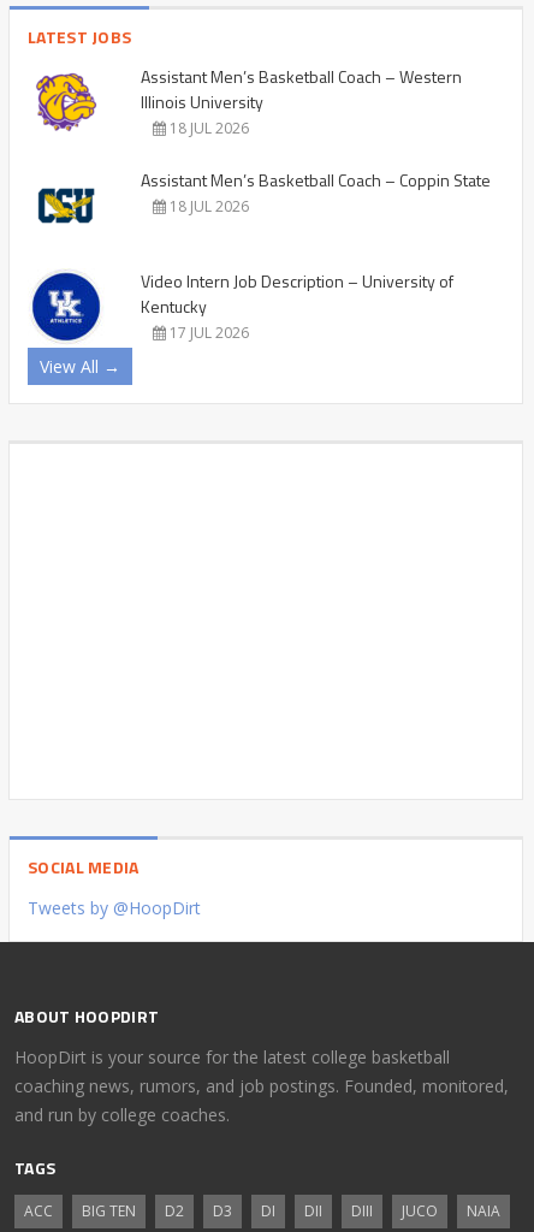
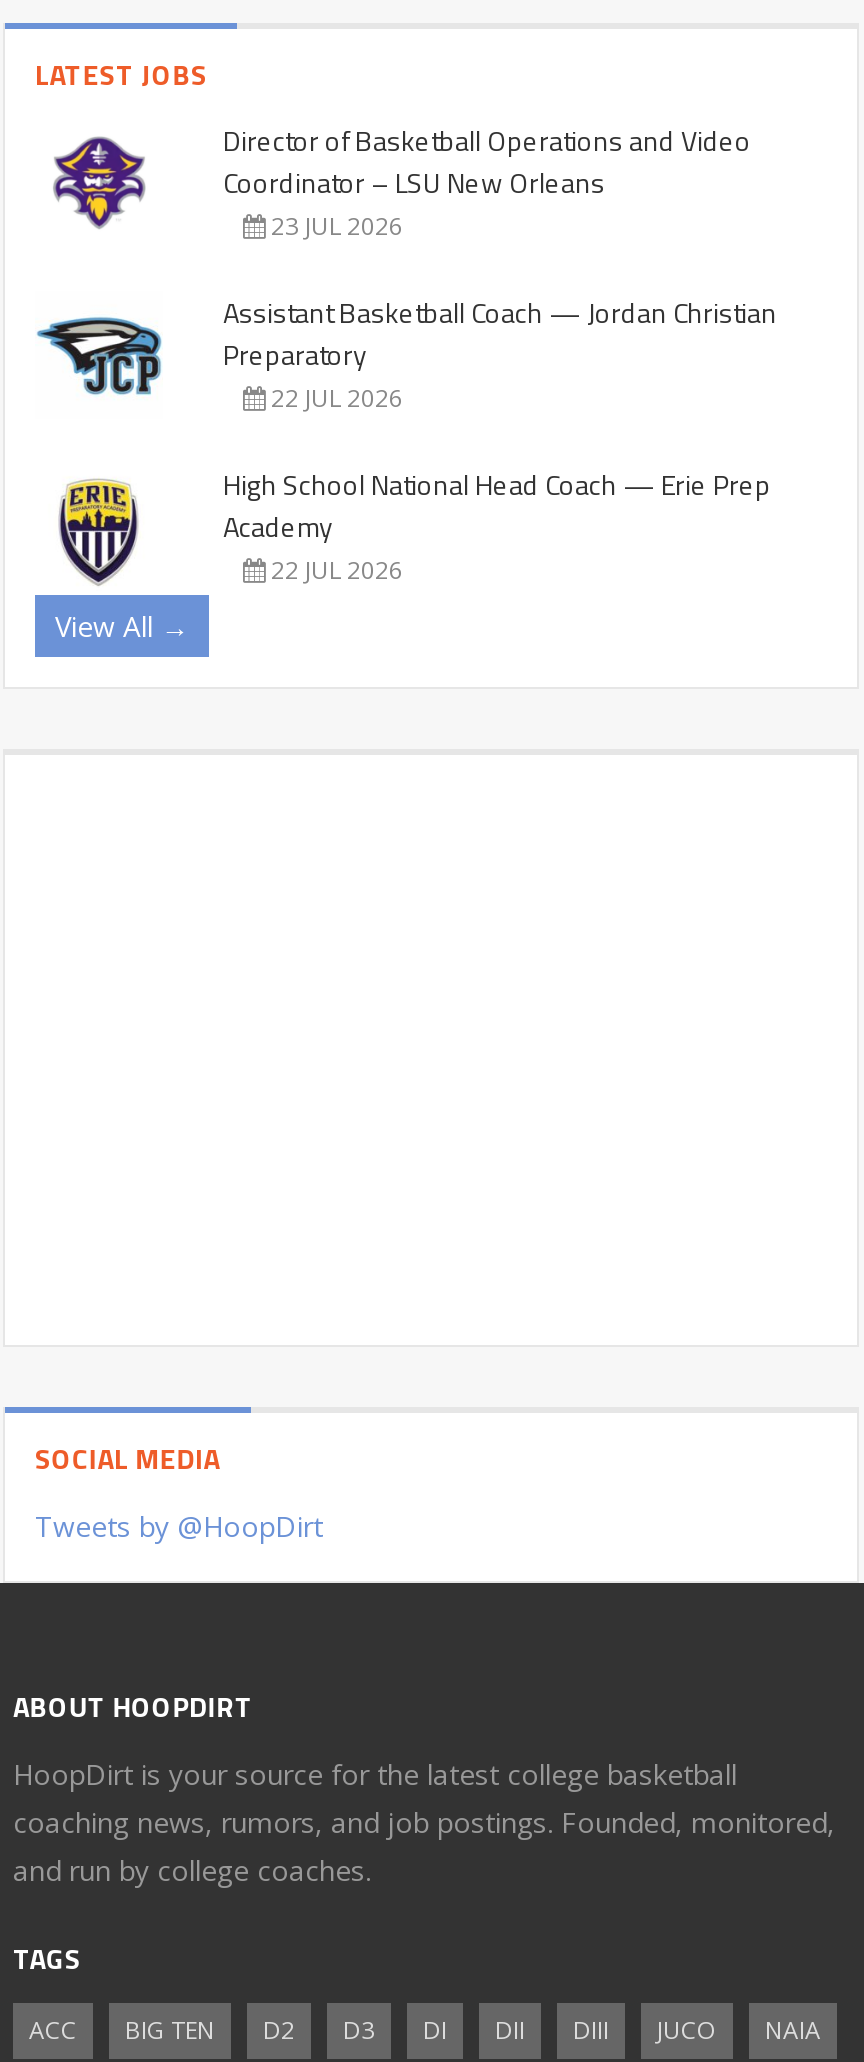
- [image]
- Assistant Men’s Basketball Coach – Western
- Illinois University
- 18 JUL 2026
+ [image]
+ Director of Basketball Operations and Video
+ Coordinator – LSU New Orleans
+ 23 JUL 2026

- [image]
- Assistant Men’s Basketball Coach – Coppin State
- 18 JUL 2026
+ [image]
+ Assistant Basketball Coach — Jordan Christian
+ Preparatory
+ 22 JUL 2026

- [image]
- Video Intern Job Description – University of
- Kentucky
- 17 JUL 2026
+ [image]
+ High School National Head Coach — Erie Prep
+ Academy
+ 22 JUL 2026
